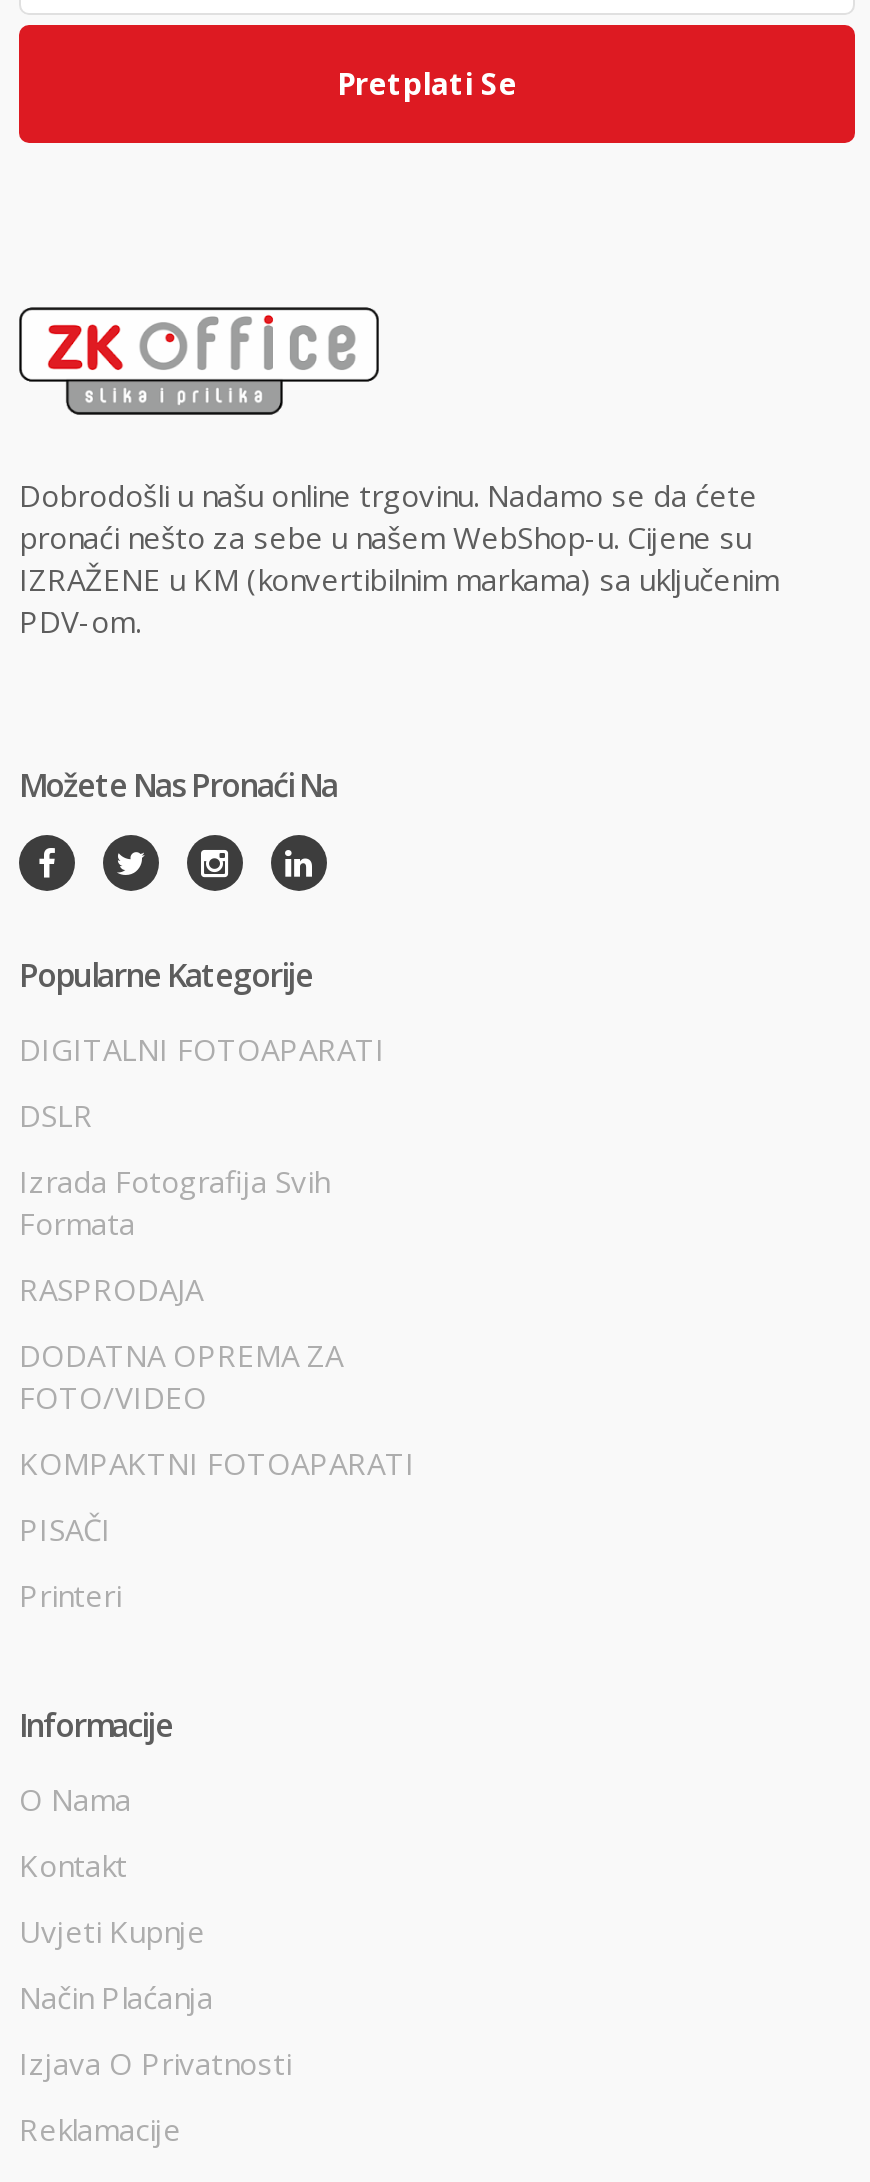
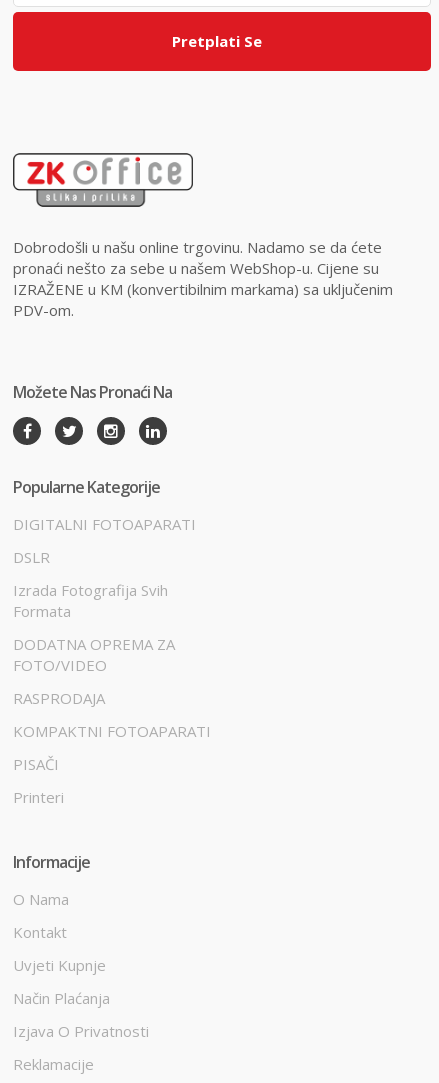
moved down: RASPRODAJA

moved up: DODATNA OPREMA ZA | FOTO/VIDEO
